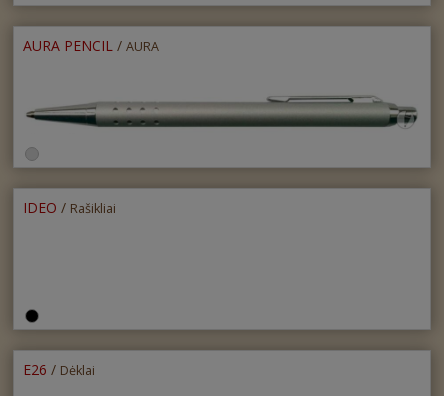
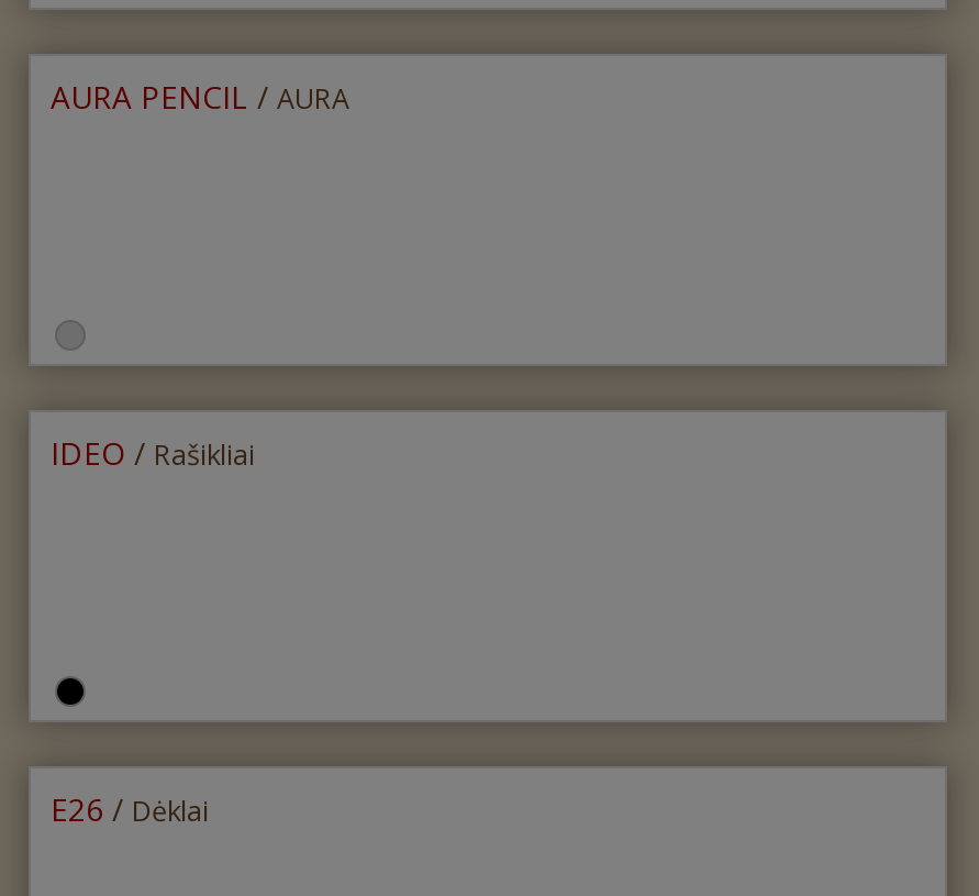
- [image]
